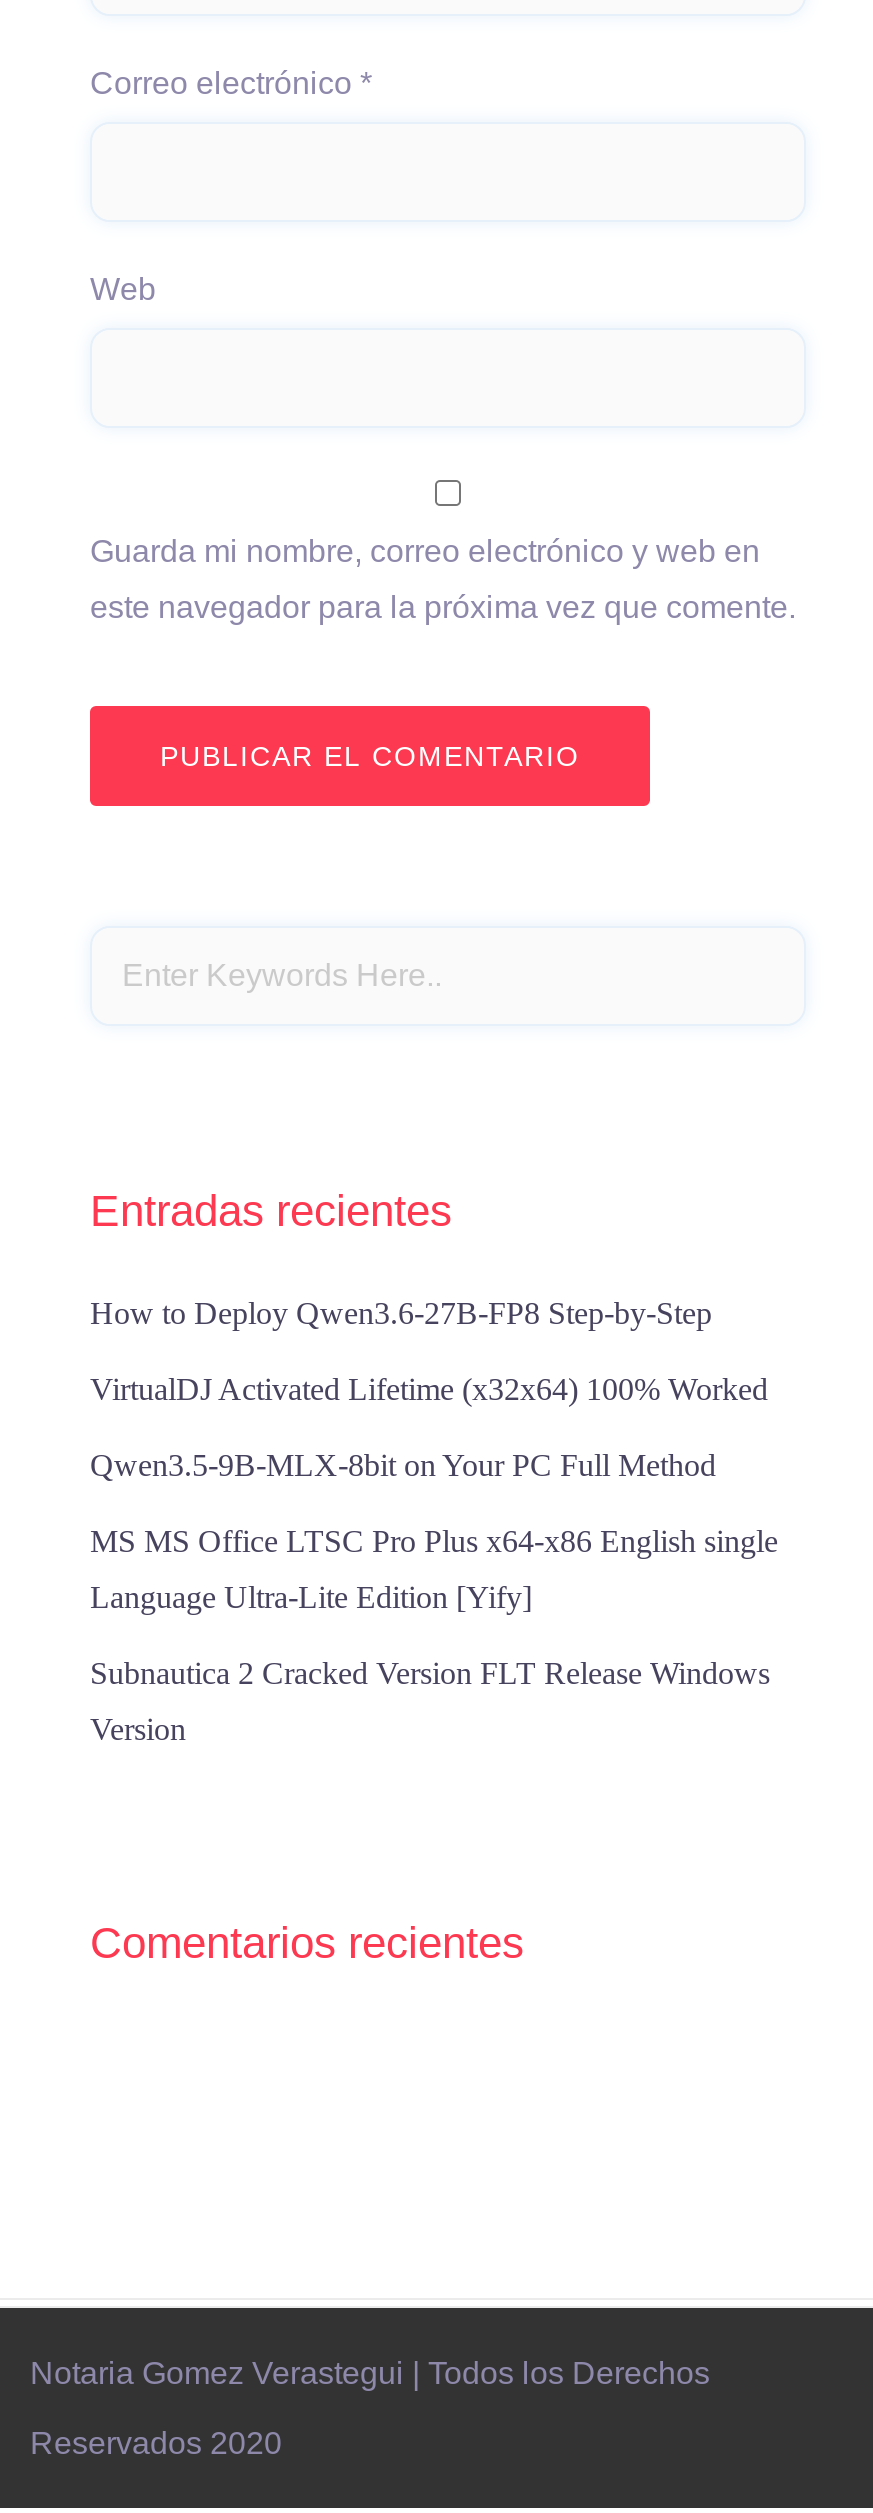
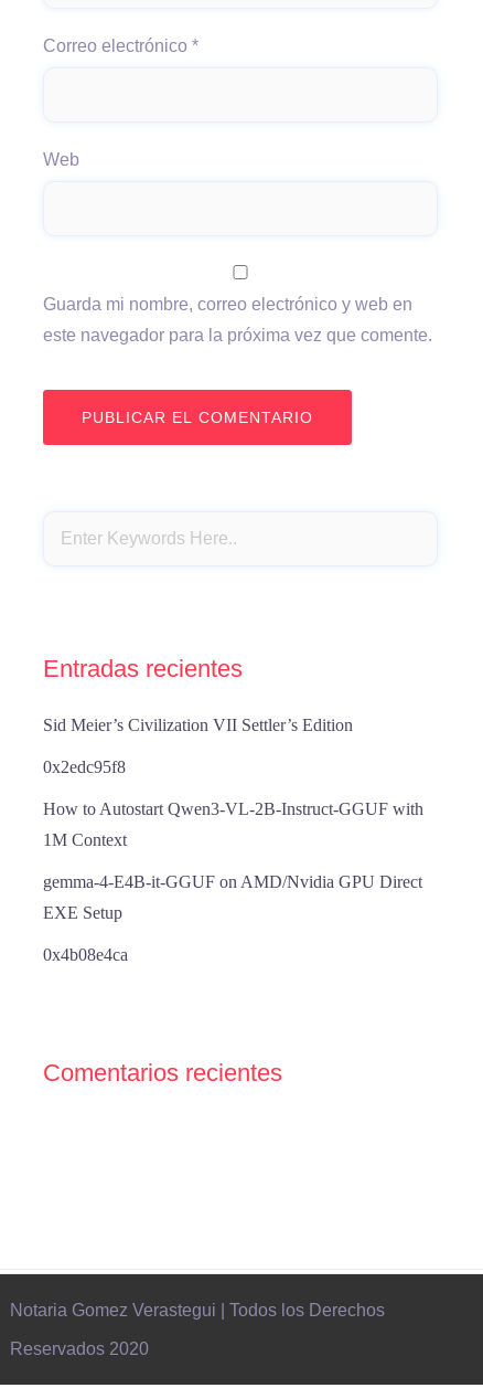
- How to Deploy Qwen3.6-27B-FP8 Step-by-Step
+ Sid Meier’s Civilization VII Settler’s Edition

- VirtualDJ Activated Lifetime (x32x64) 100% Worked
+ 0x2edc95f8

- Qwen3.5-9B-MLX-8bit on Your PC Full Method
+ How to Autostart Qwen3-VL-2B-Instruct-GGUF with

- MS MS Office LTSC Pro Plus x64-x86 English single
+ 1M Context

- Language Ultra-Lite Edition [Yify]
+ gemma-4-E4B-it-GGUF on AMD/Nvidia GPU Direct

- Subnautica 2 Cracked Version FLT Release Windows
+ EXE Setup

- Version
+ 0x4b08e4ca
